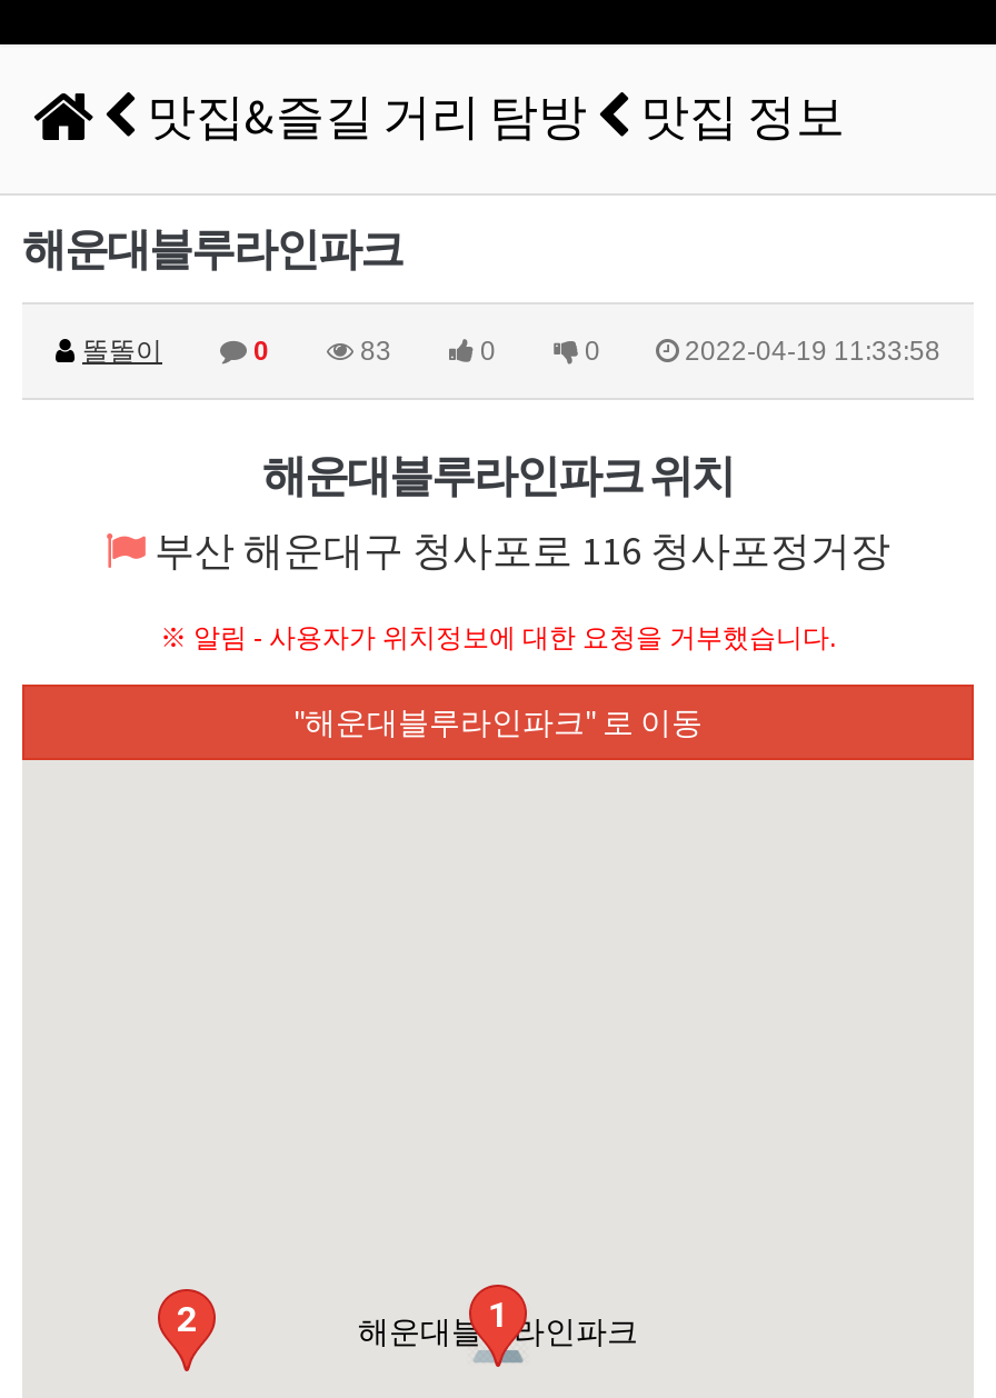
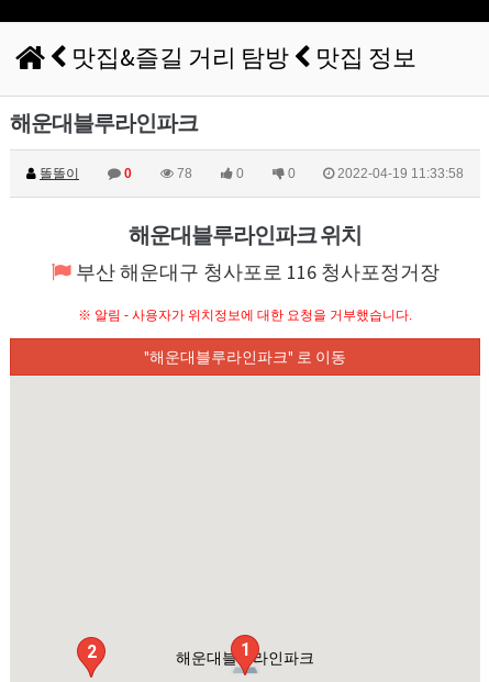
- 83
+ 78
